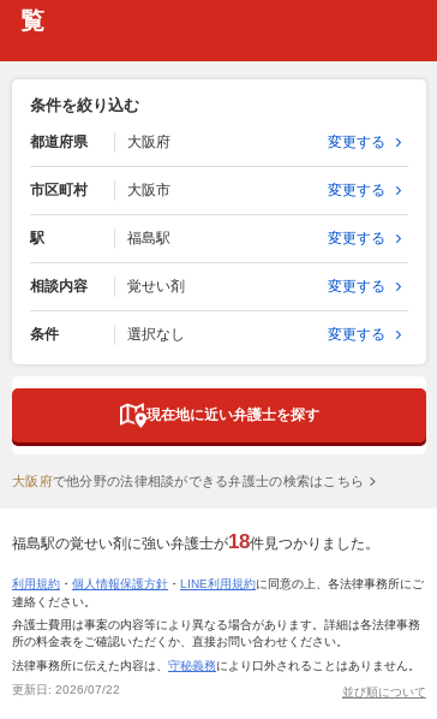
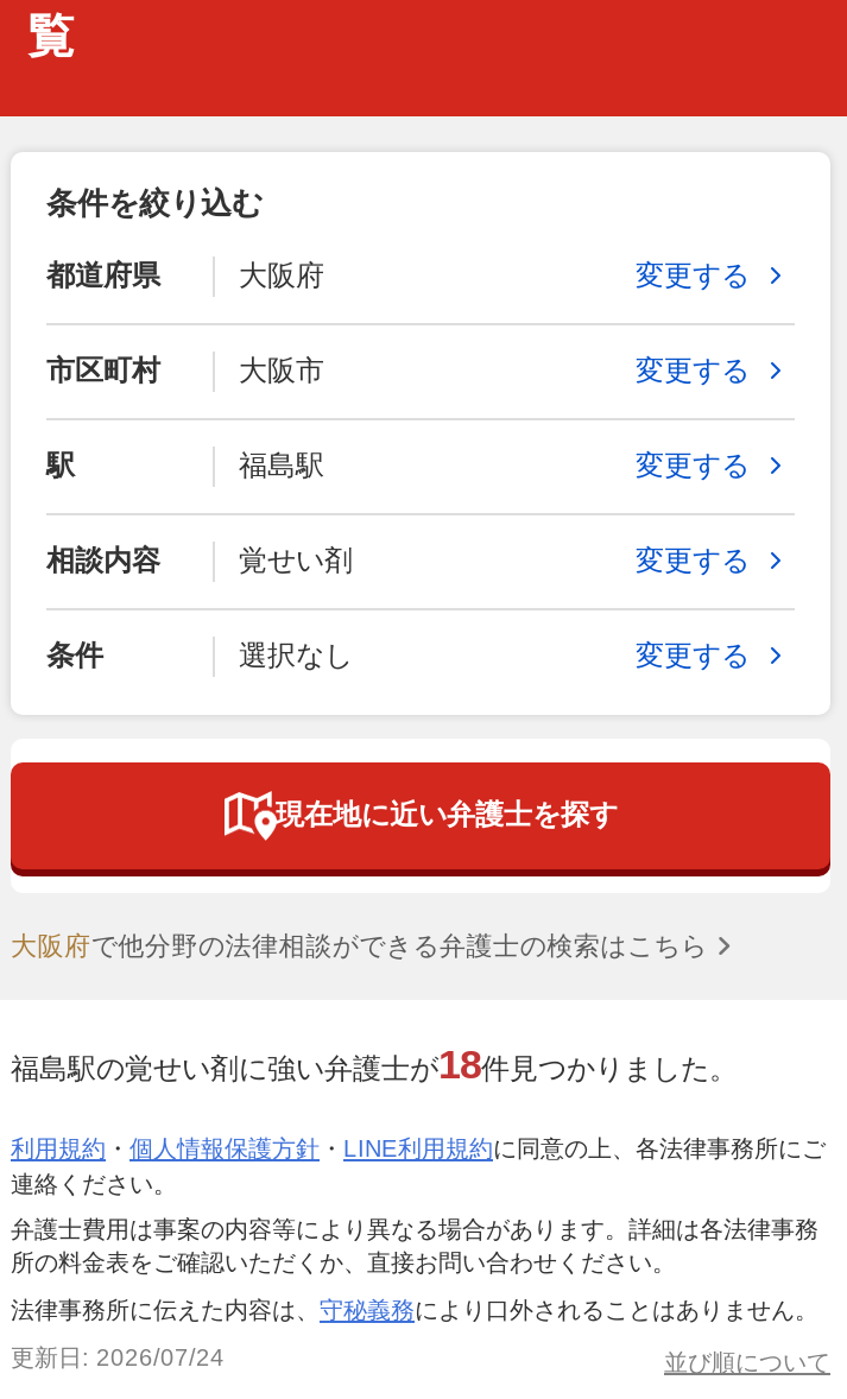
- 更新日: 2026/07/22
+ 更新日: 2026/07/24
